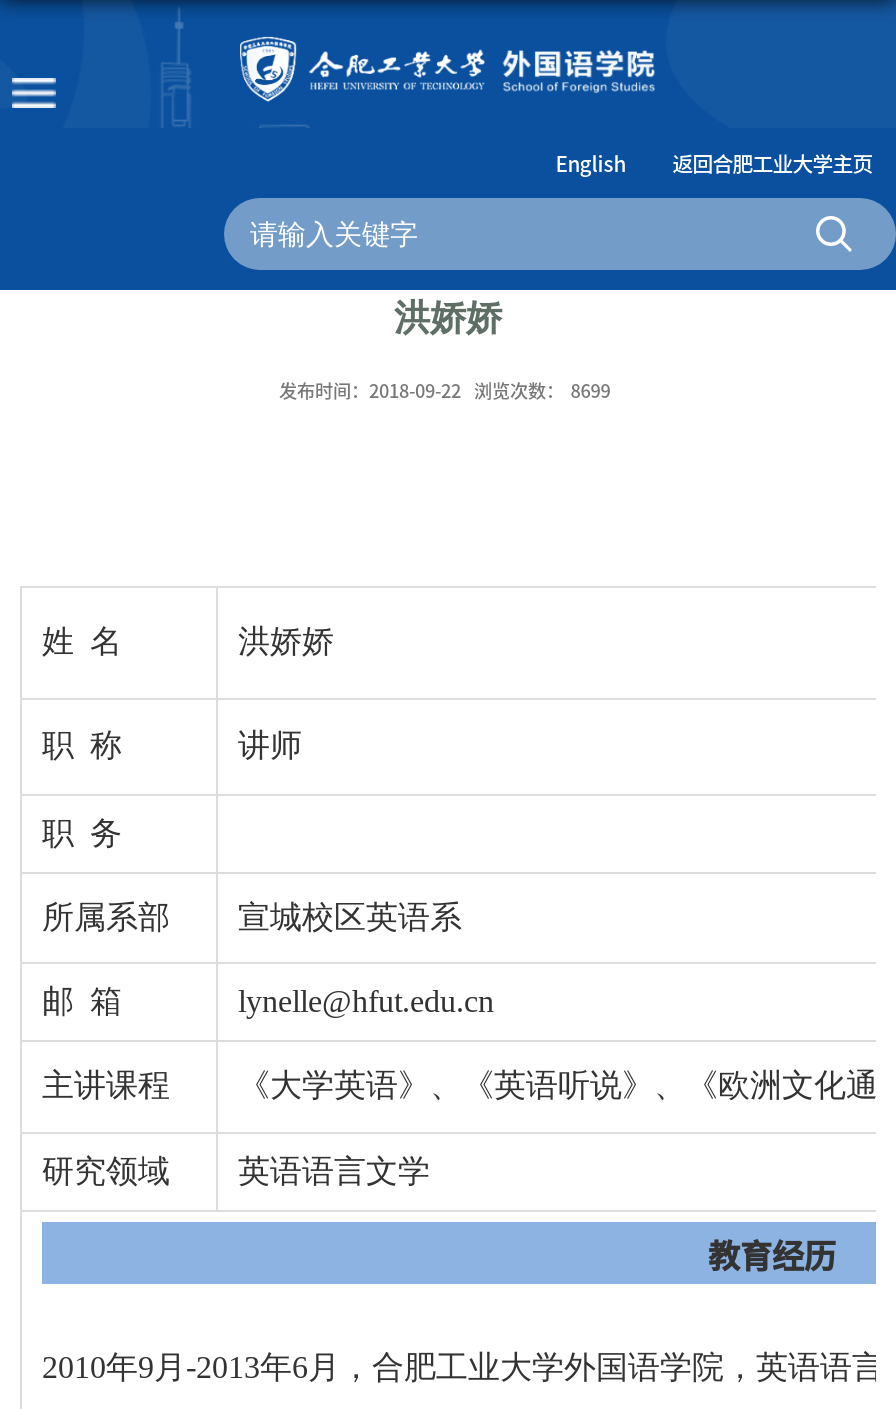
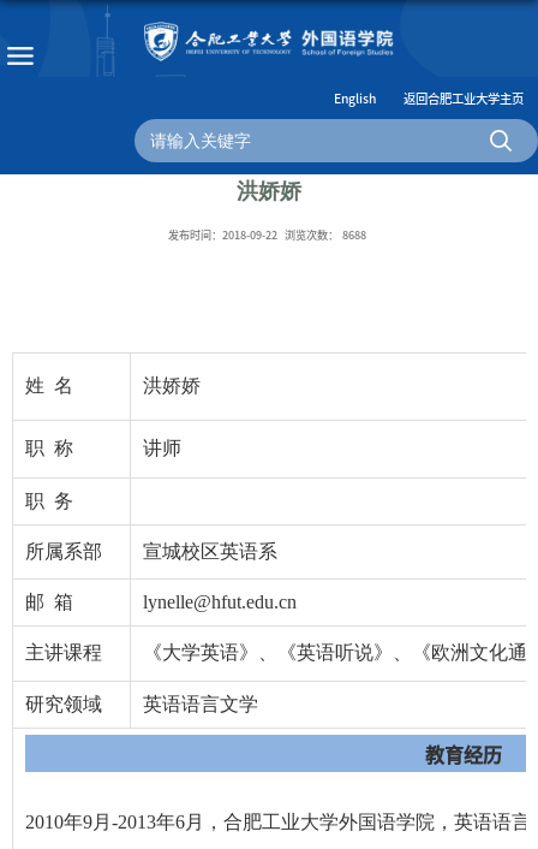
- 发布时间：2018-09-22 浏览次数： 8699
+ 发布时间：2018-09-22 浏览次数： 8688
